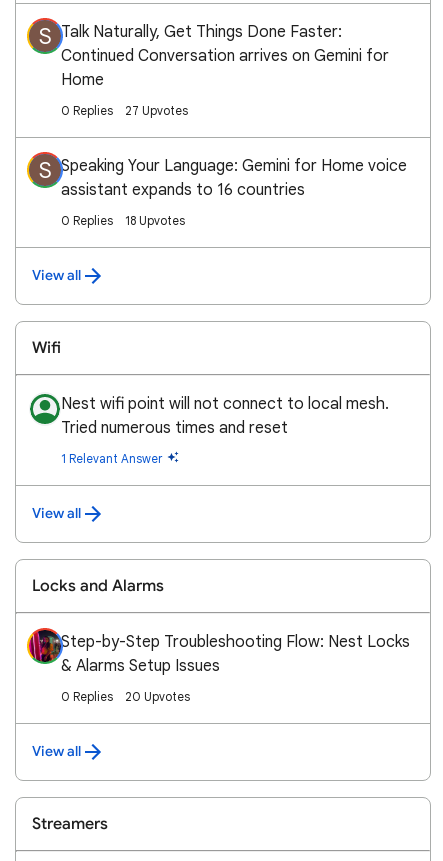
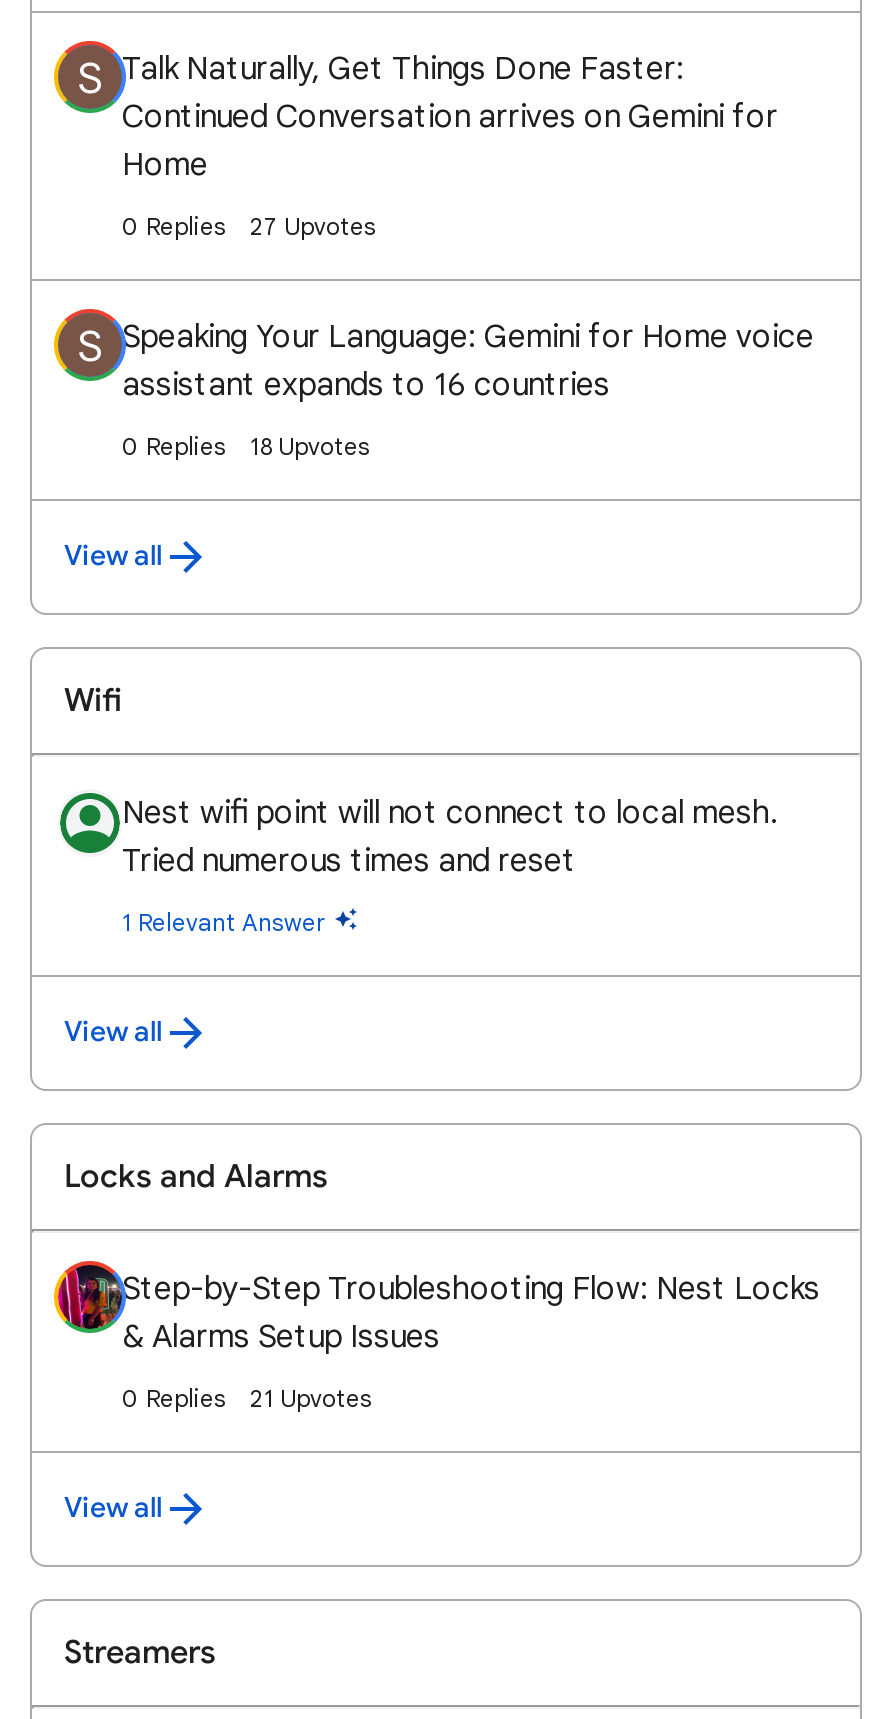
- 20 Upvotes
+ 21 Upvotes
